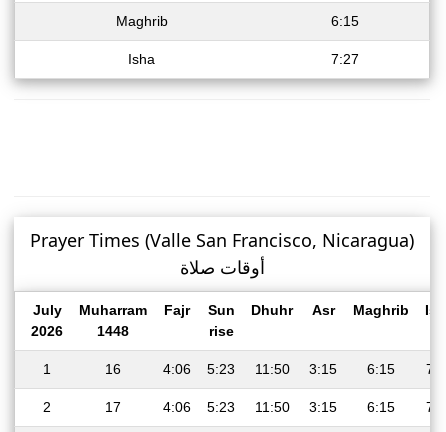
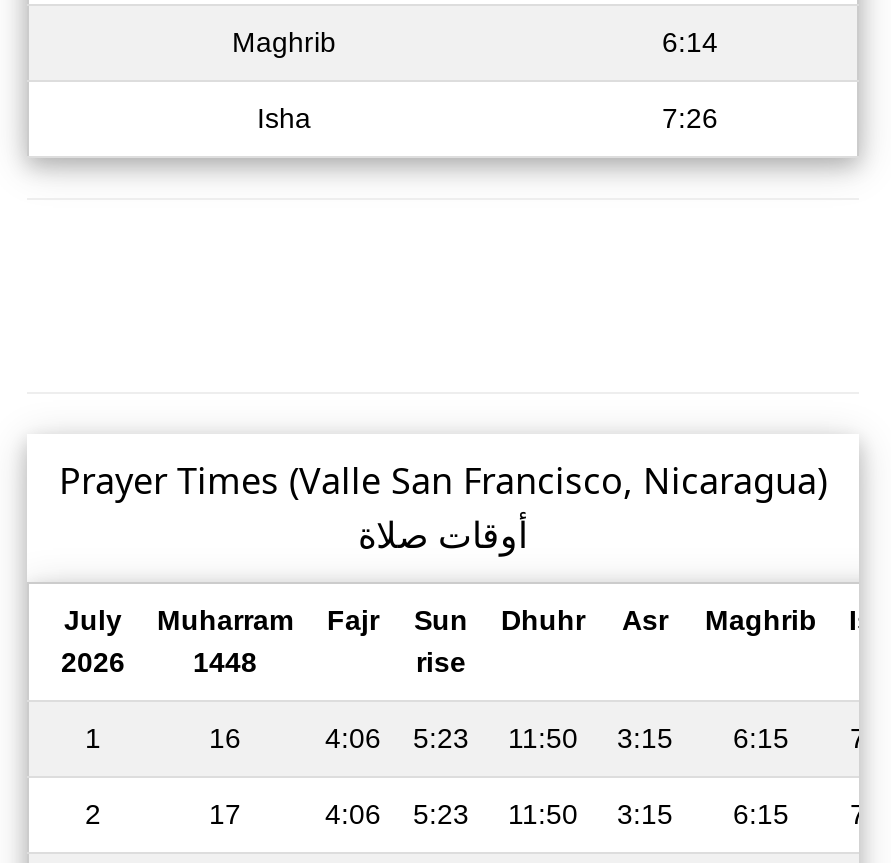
- 6:15
+ 6:14

- 7:27
+ 7:26
